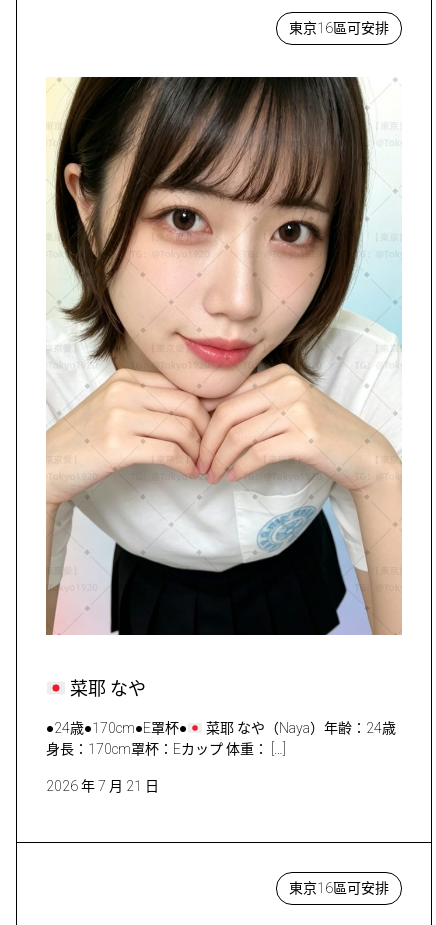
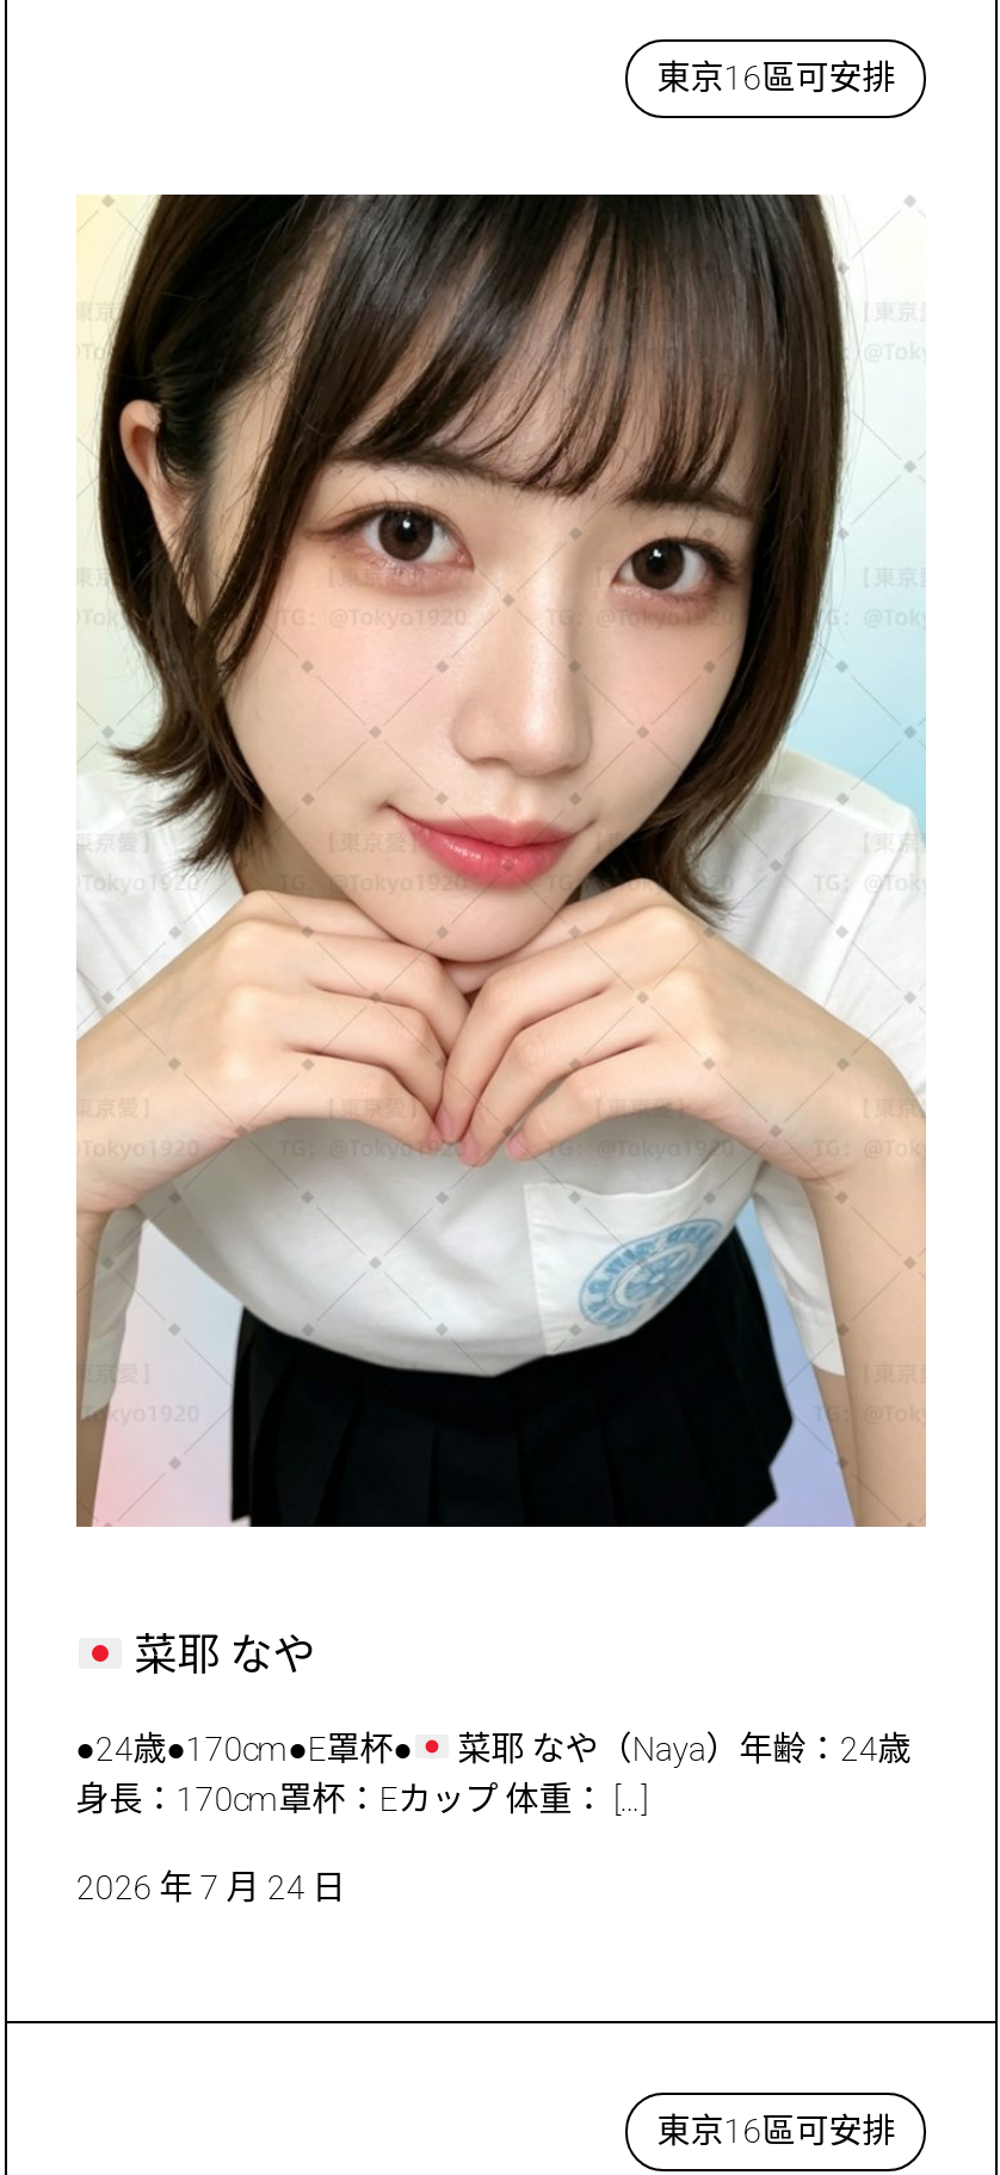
- 2026 年 7 月 21 日
+ 2026 年 7 月 24 日
